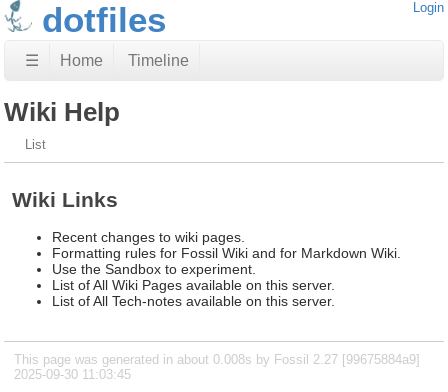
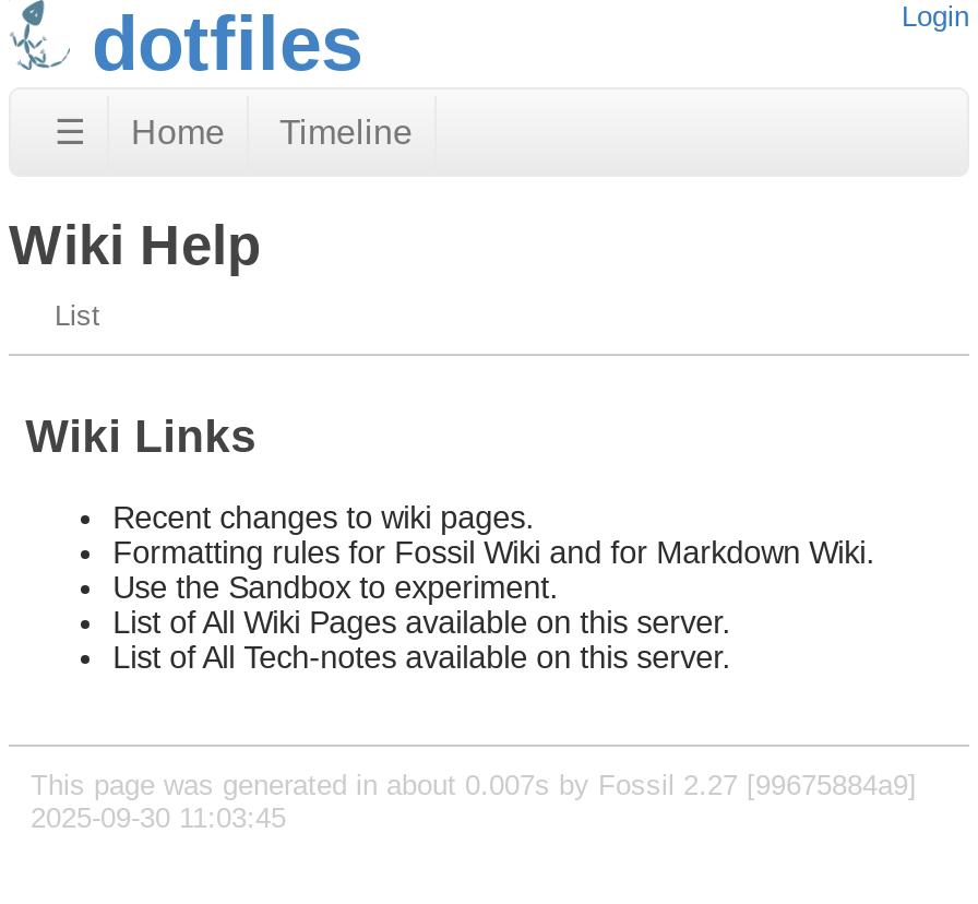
- This page was generated in about 0.008s by Fossil 2.27 [99675884a9]
+ This page was generated in about 0.007s by Fossil 2.27 [99675884a9]
